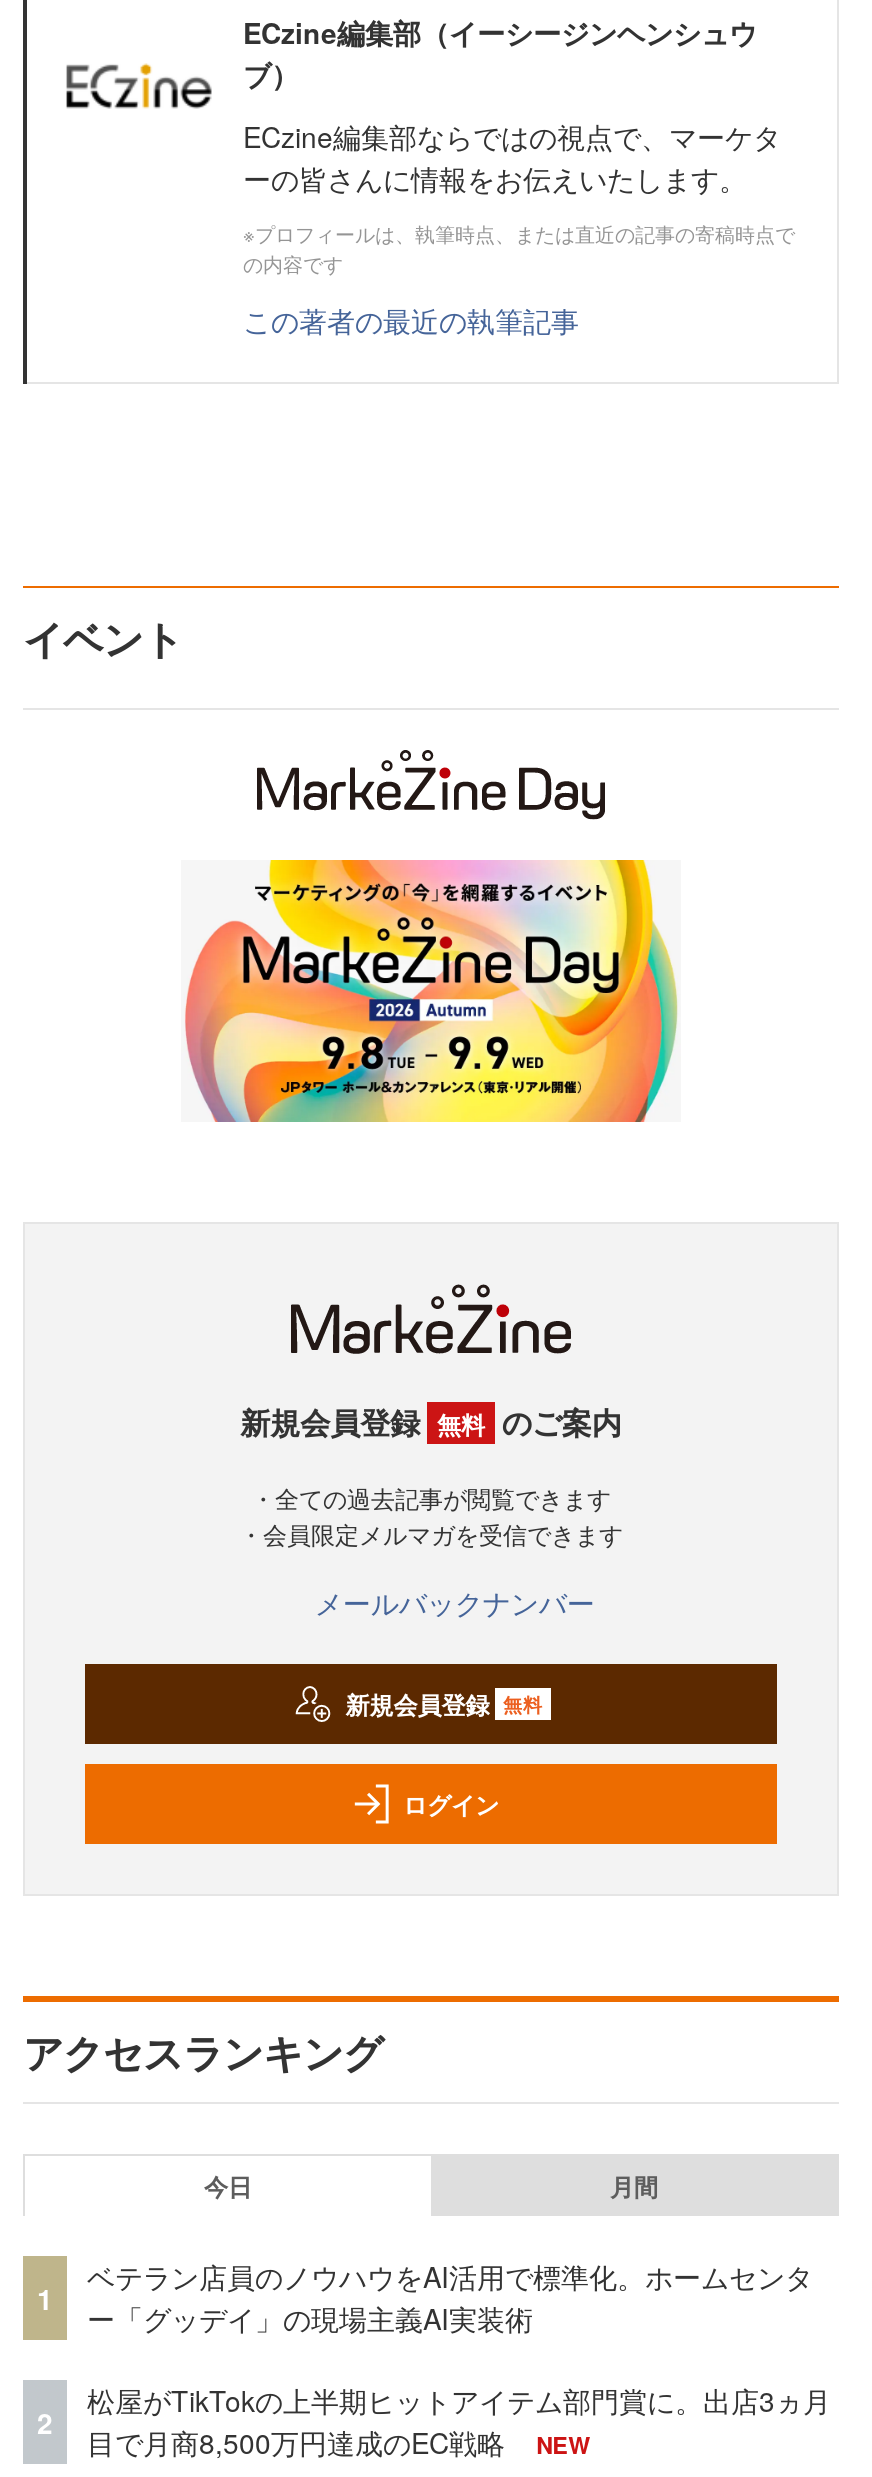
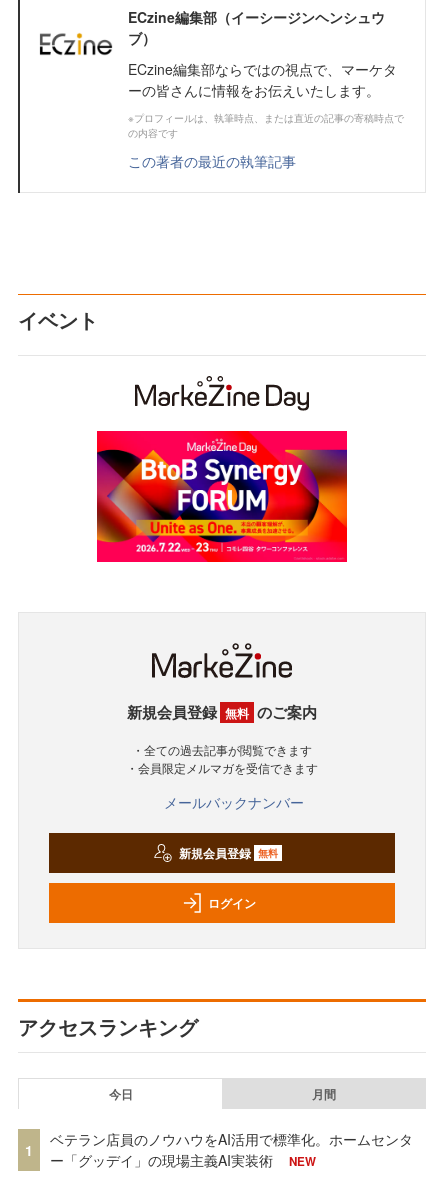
- [image]
+ [image]

- 松屋がTikTokの上半期ヒットアイテム部門賞に。出店3ヵ月
- 目で月商8,500万円達成のEC戦略

- 2
